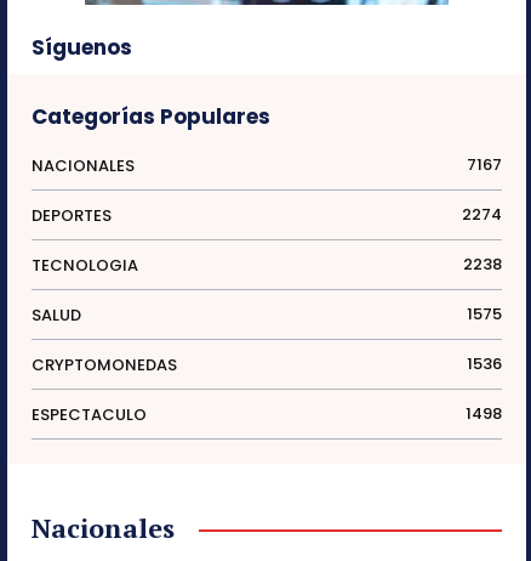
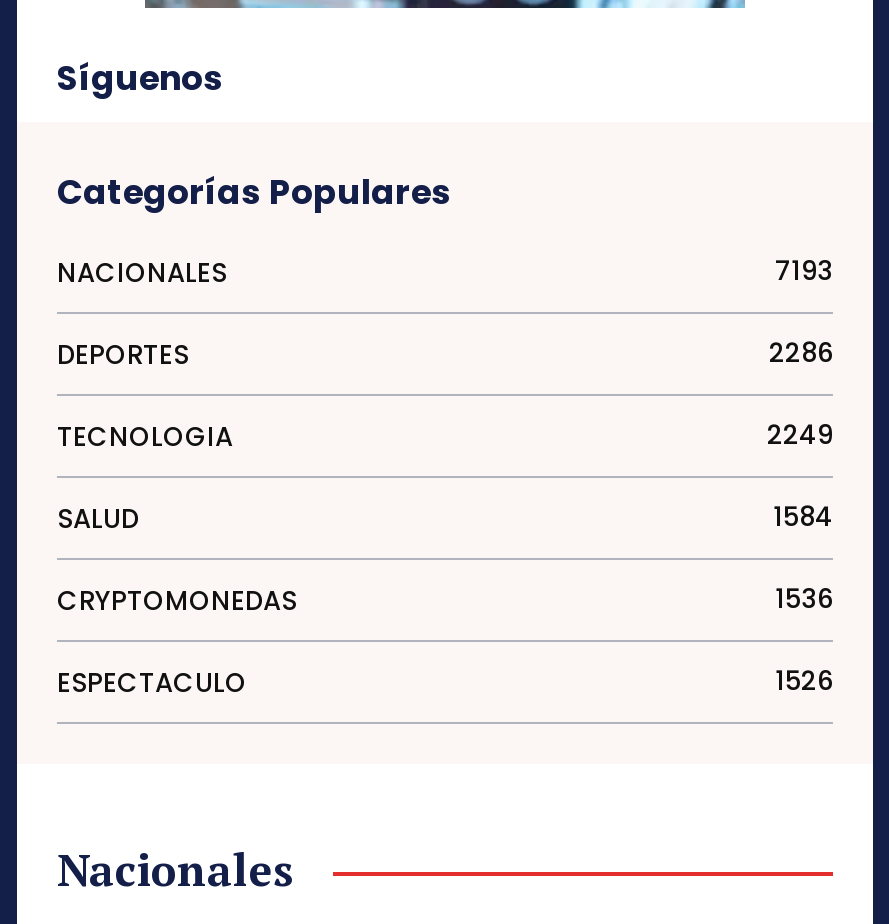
- 7167
+ 7193

- 2274
+ 2286

- 2238
+ 2249

- 1575
+ 1584

- 1498
+ 1526
